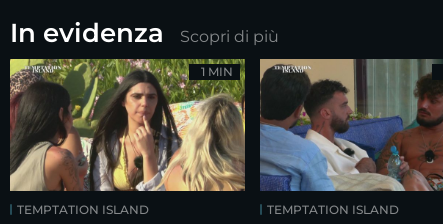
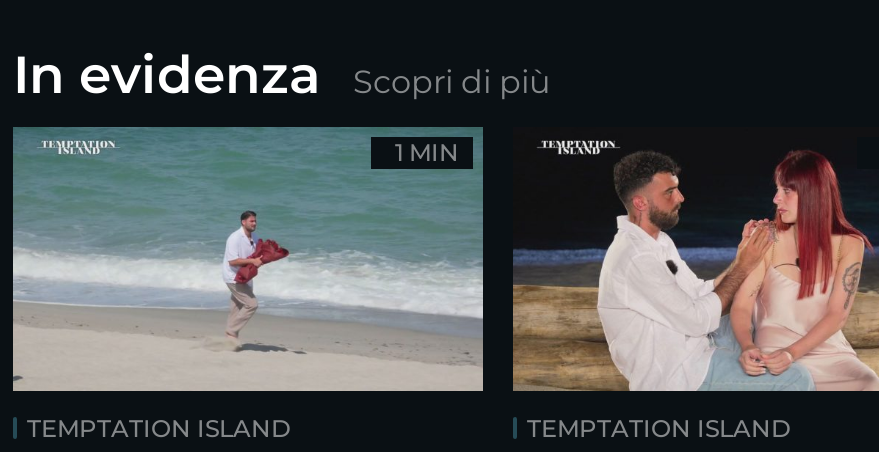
- [image]
+ [image]

- [image]
+ [image]
